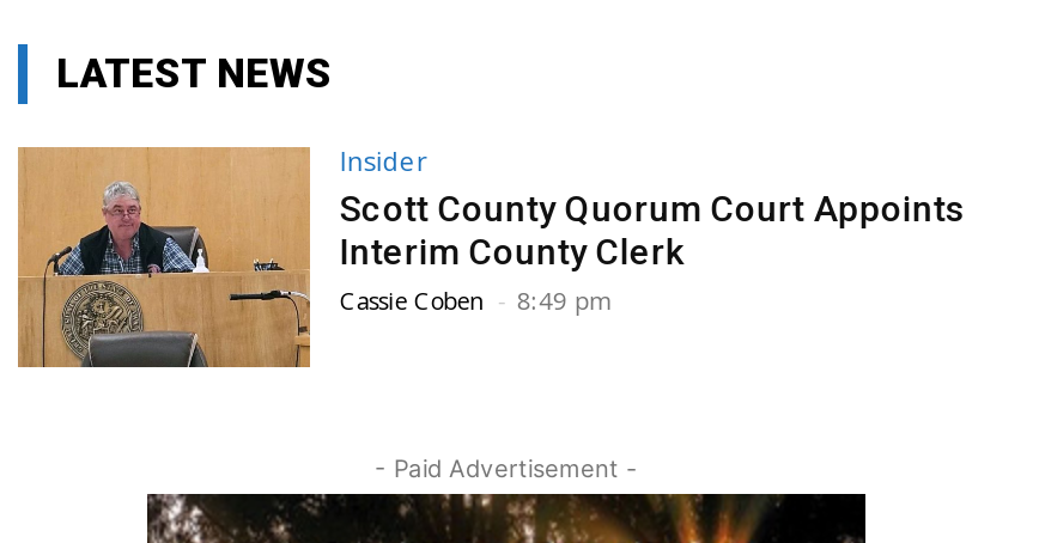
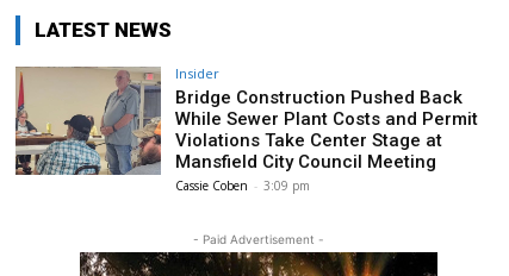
- [image]
- Scott County Quorum Court Appoints
- Interim County Clerk
- Cassie Coben - 8:49 pm
+ [image]
+ Bridge Construction Pushed Back
+ While Sewer Plant Costs and Permit
+ Violations Take Center Stage at
+ Mansfield City Council Meeting
+ Cassie Coben - 3:09 pm
